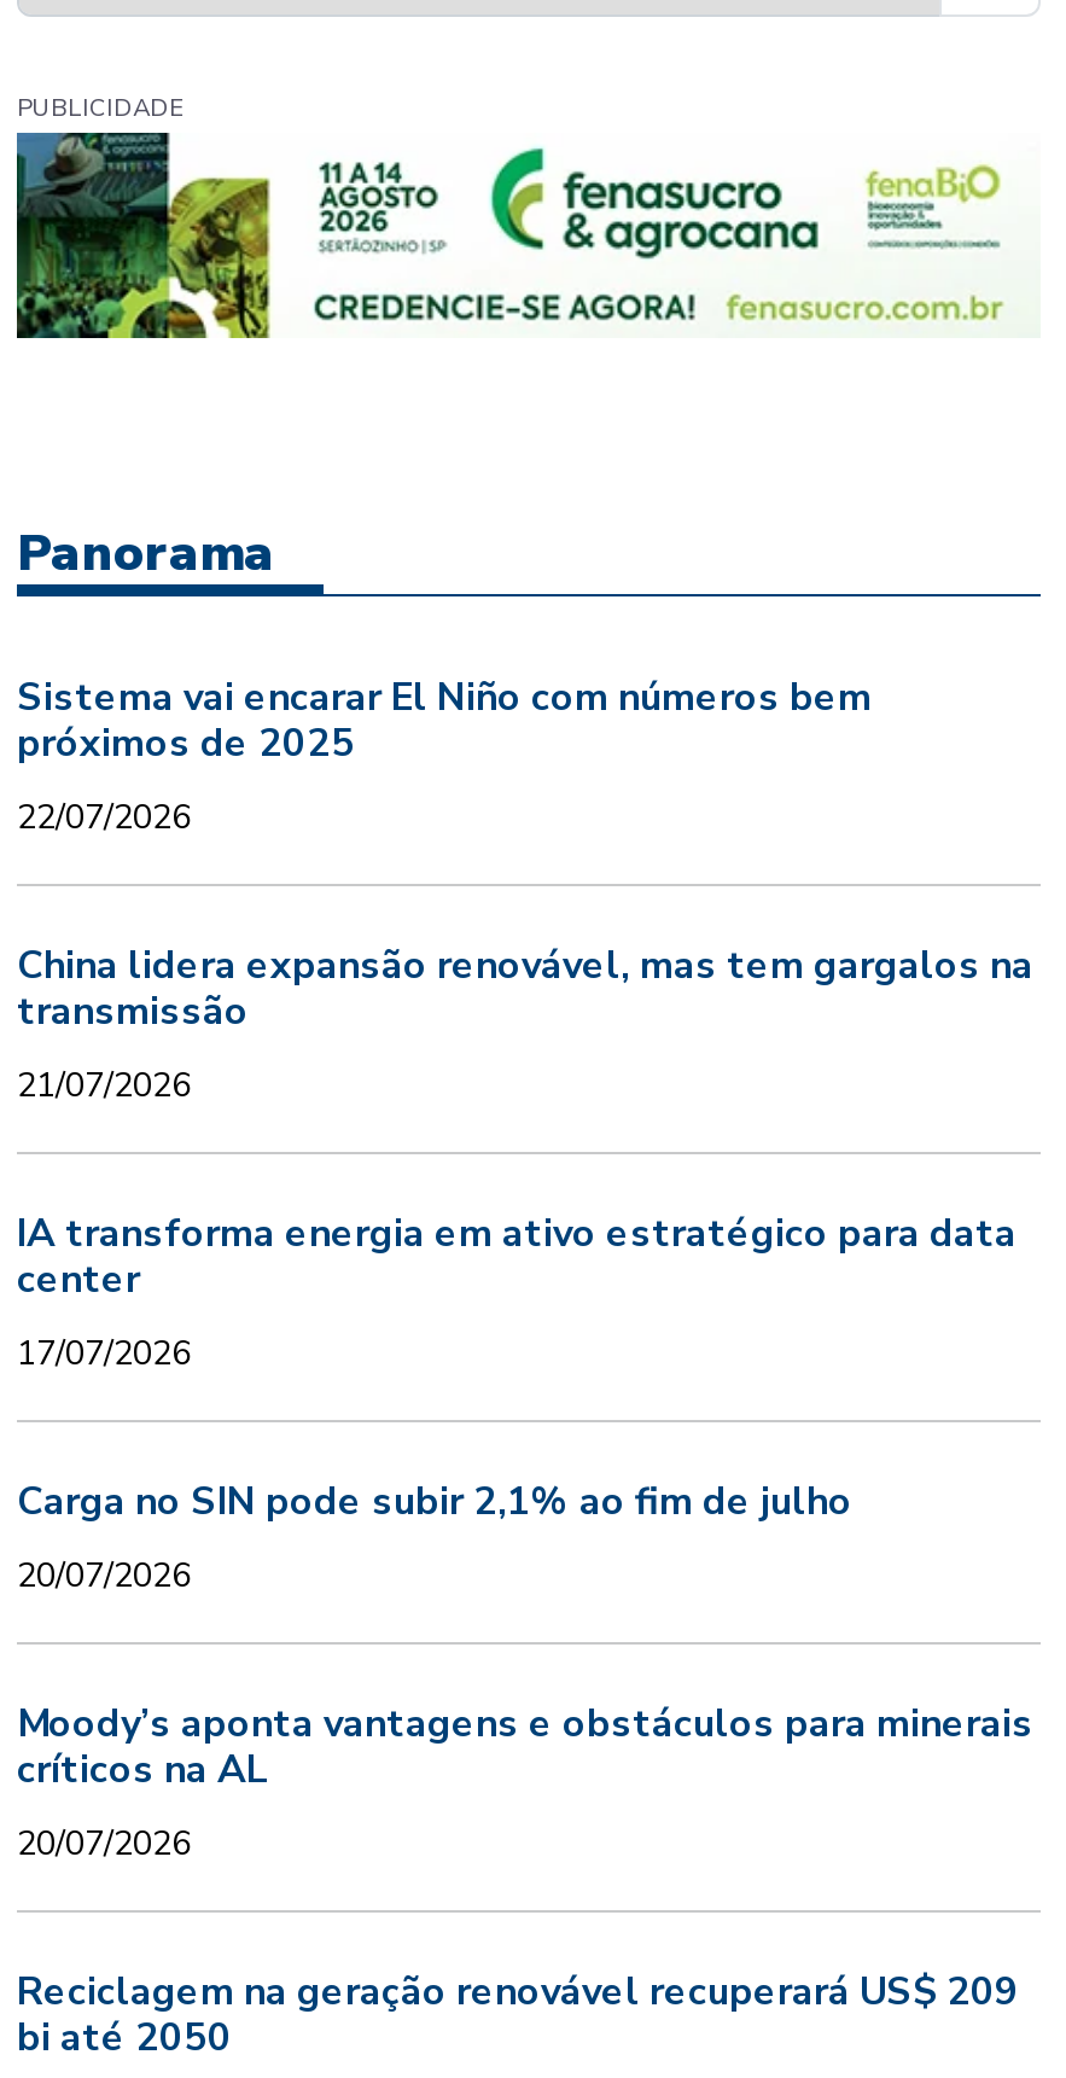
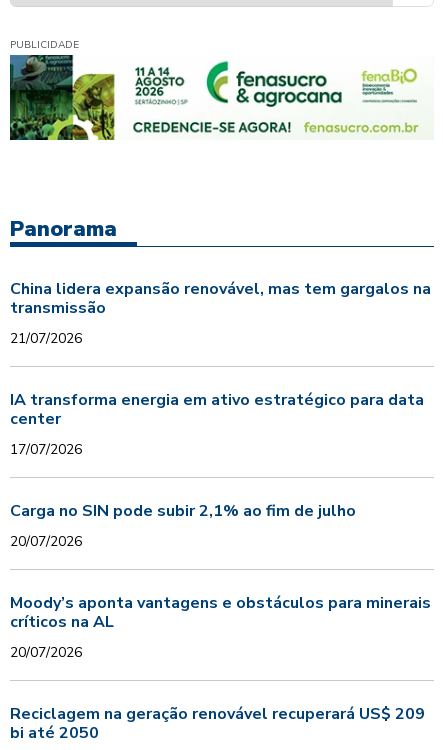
- Sistema vai encarar El Niño com números bem
- próximos de 2025
- 22/07/2026
